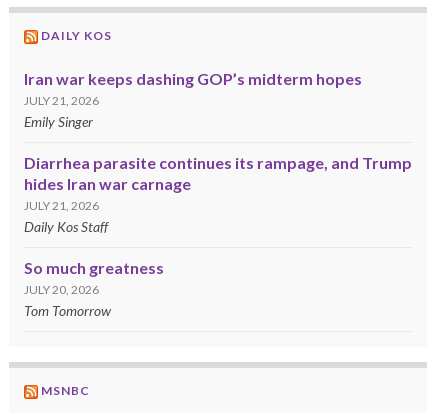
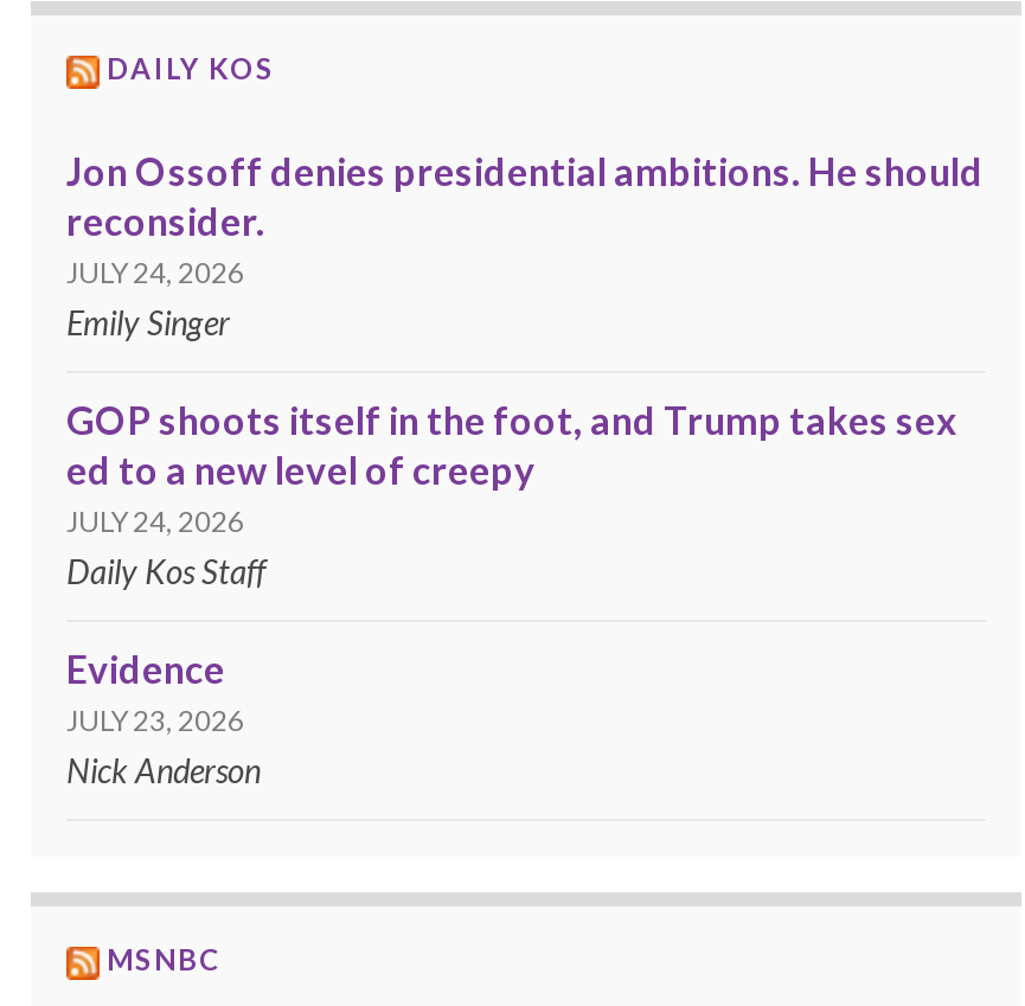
- Iran war keeps dashing GOP’s midterm hopes
- JULY 21, 2026
+ Jon Ossoff denies presidential ambitions. He should
+ reconsider.
+ JULY 24, 2026

- Diarrhea parasite continues its rampage, and Trump
- hides Iran war carnage
- JULY 21, 2026
+ GOP shoots itself in the foot, and Trump takes sex
+ ed to a new level of creepy
+ JULY 24, 2026

- So much greatness
- JULY 20, 2026
- Tom Tomorrow
+ Evidence
+ JULY 23, 2026
+ Nick Anderson
